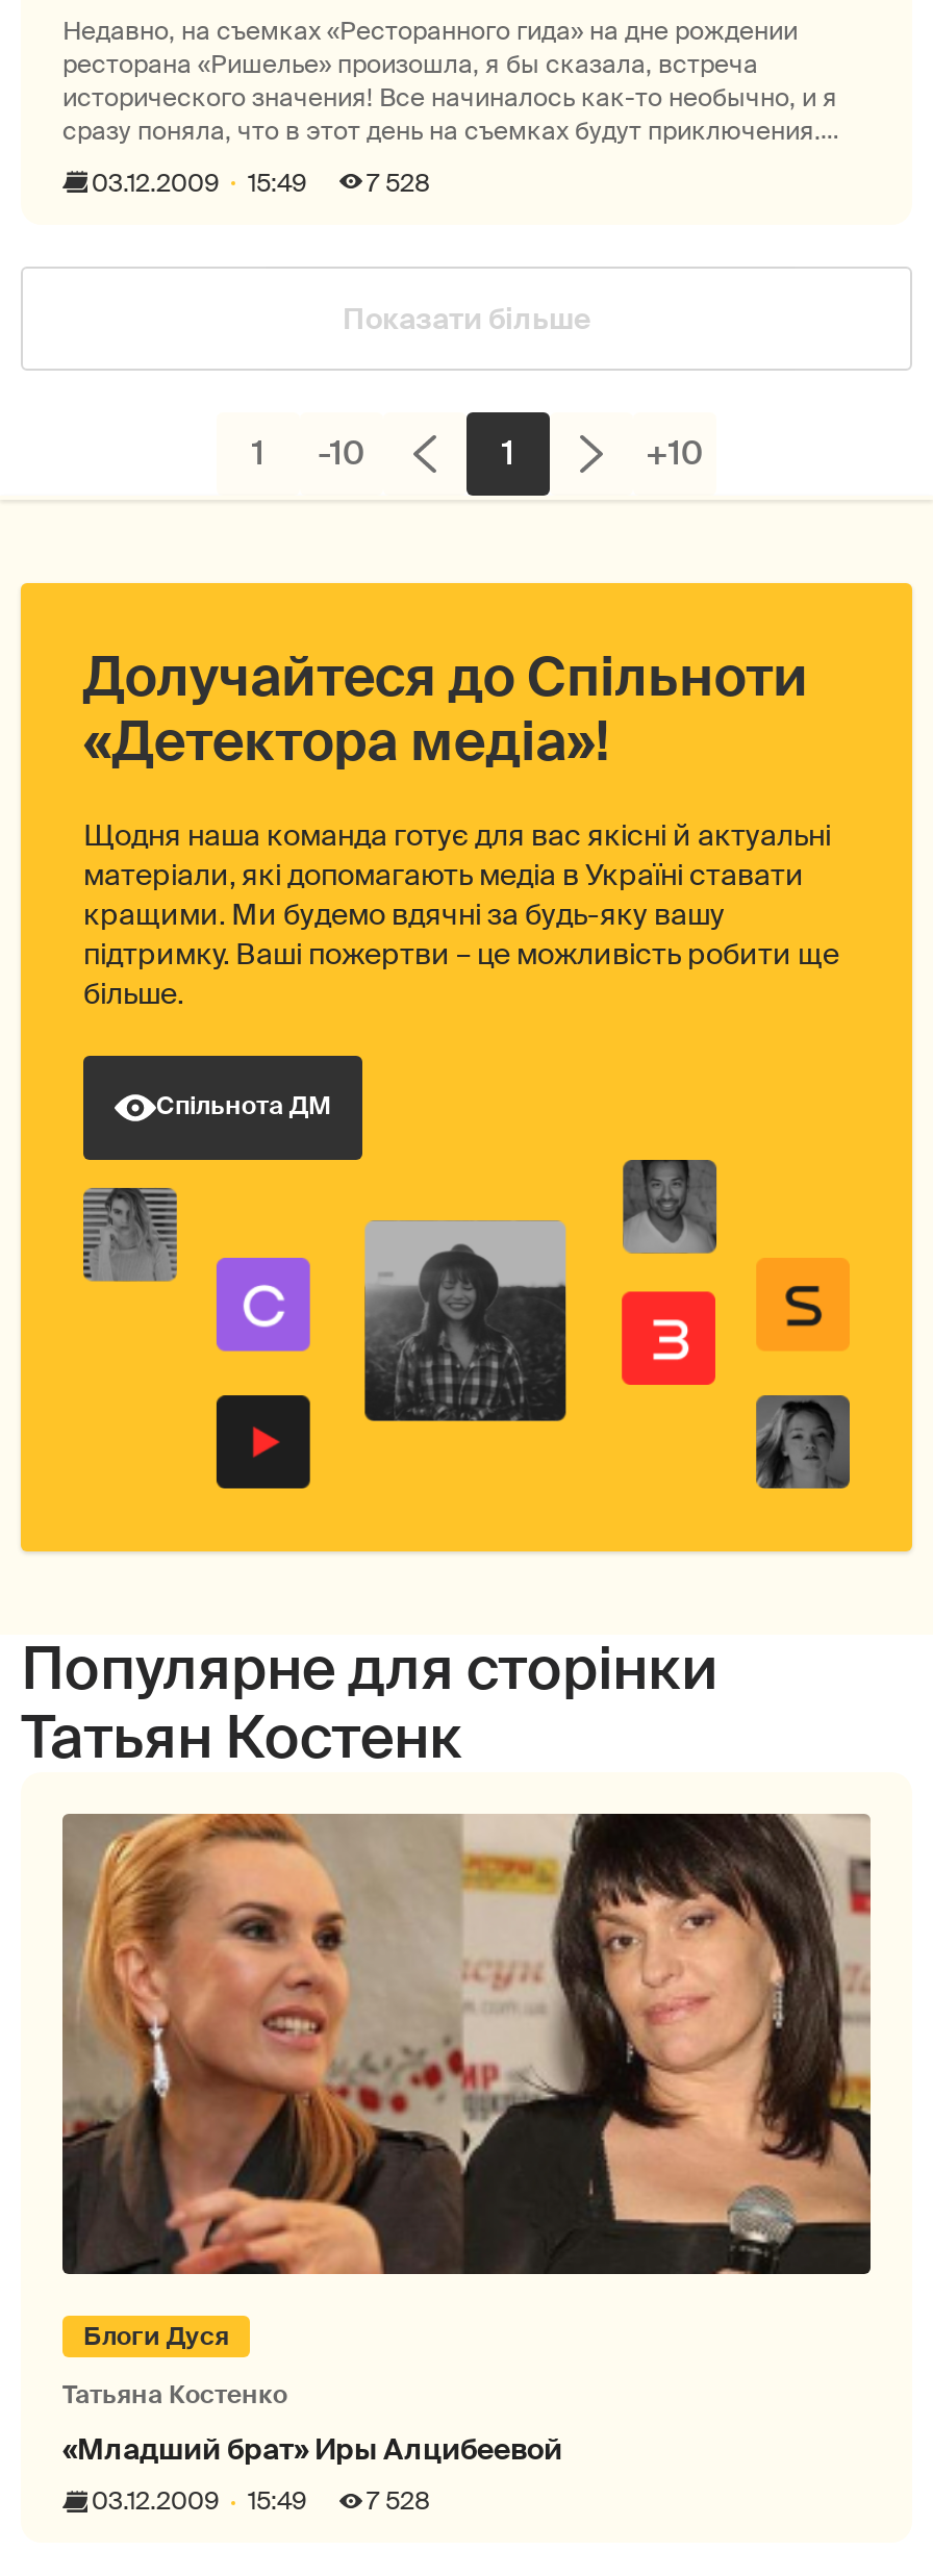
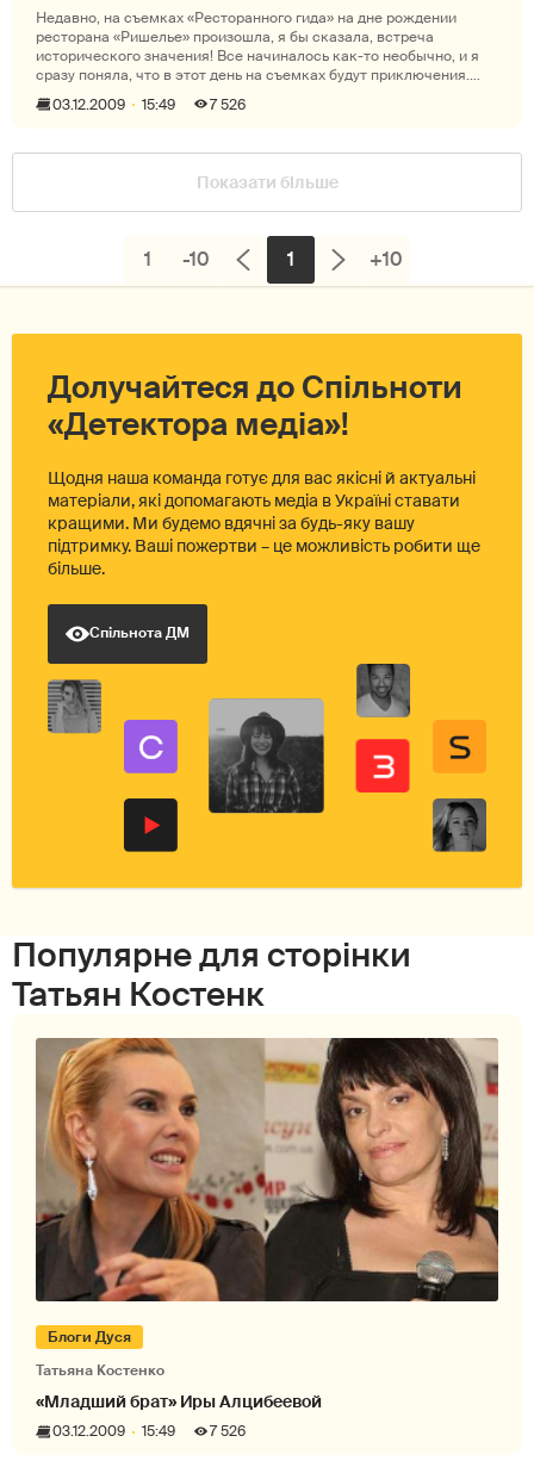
- 03.12.2009 15:49 7 528
+ 03.12.2009 15:49 7 526

- 03.12.2009 15:49 7 528
+ 03.12.2009 15:49 7 526
